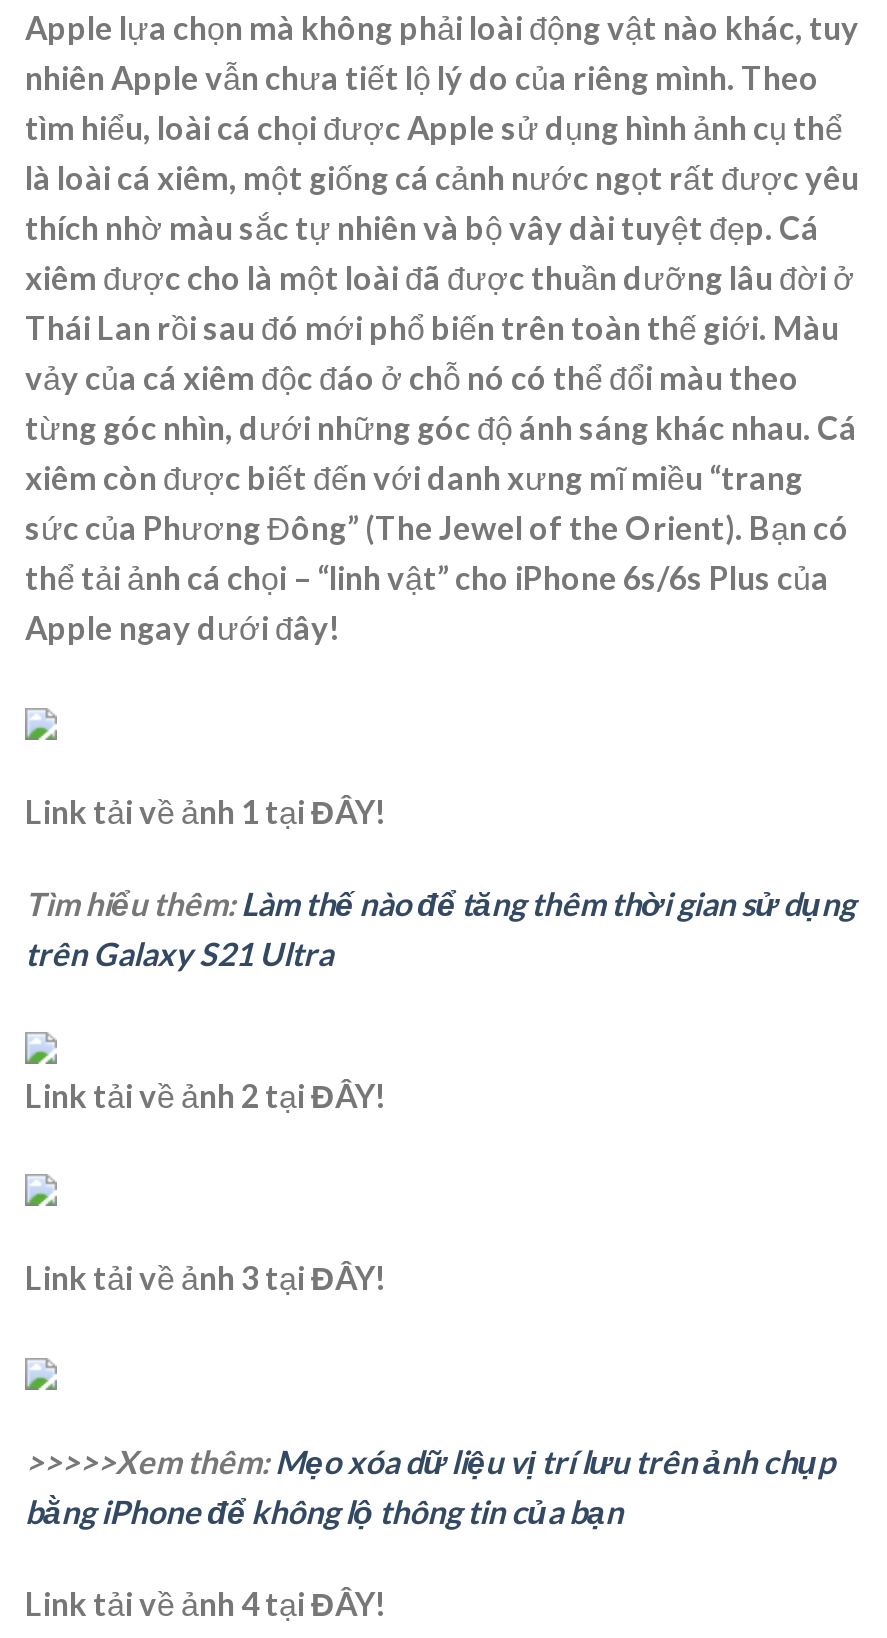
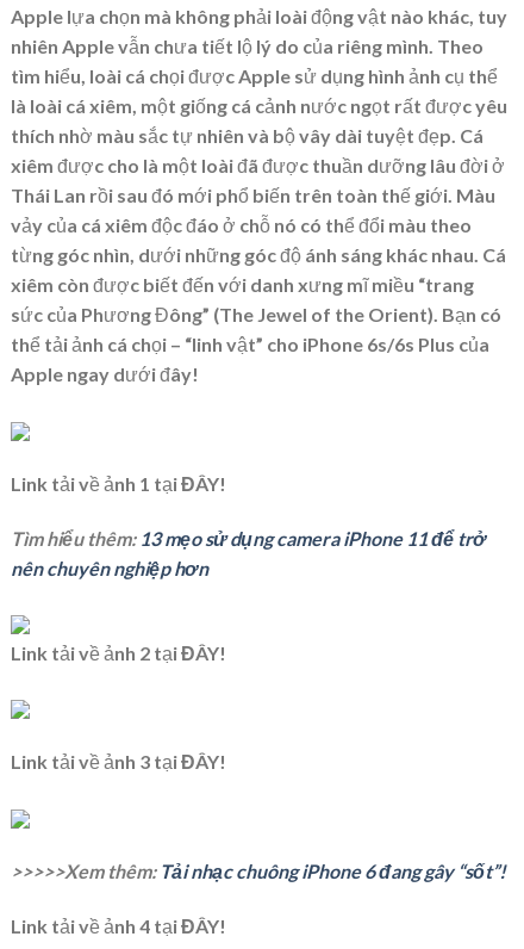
- Tìm hiểu thêm: Làm thế nào để tăng thêm thời gian sử dụng
- trên Galaxy S21 Ultra
+ Tìm hiểu thêm: 13 mẹo sử dụng camera iPhone 11 để trở
+ nên chuyên nghiệp hơn

- >>>>>Xem thêm: Mẹo xóa dữ liệu vị trí lưu trên ảnh chụp
- bằng iPhone để không lộ thông tin của bạn
+ >>>>>Xem thêm: Tải nhạc chuông iPhone 6 đang gây “sốt”!
